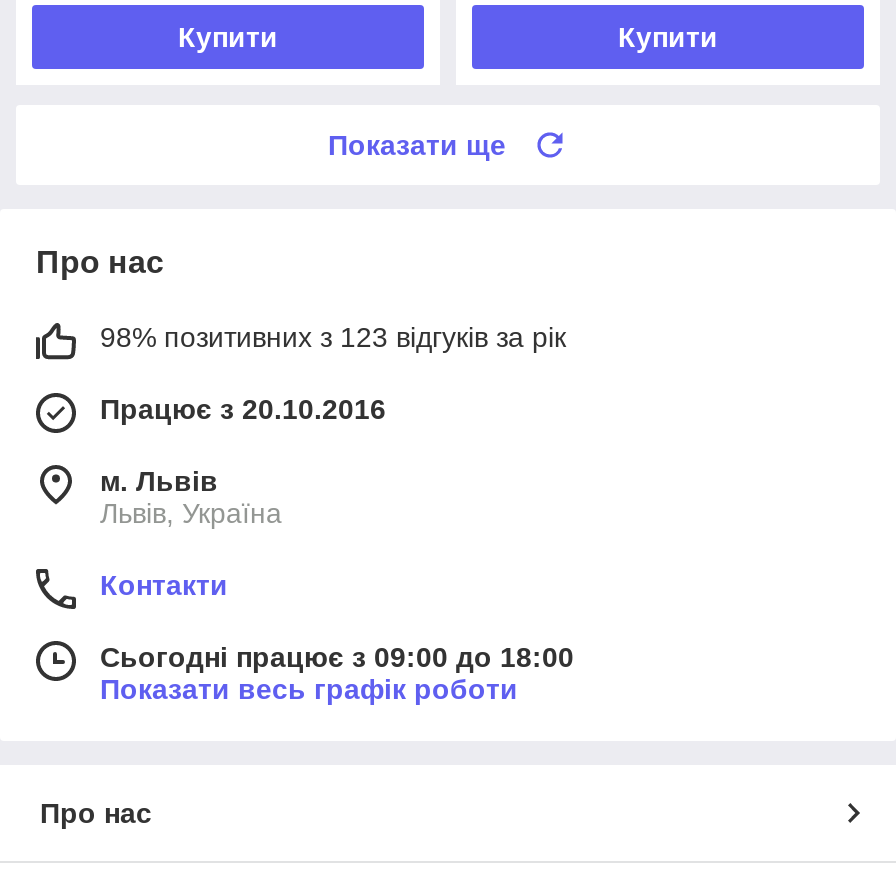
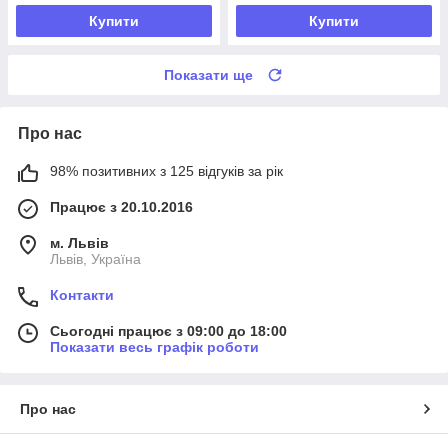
- 98% позитивних з 123 відгуків за рік
+ 98% позитивних з 125 відгуків за рік
